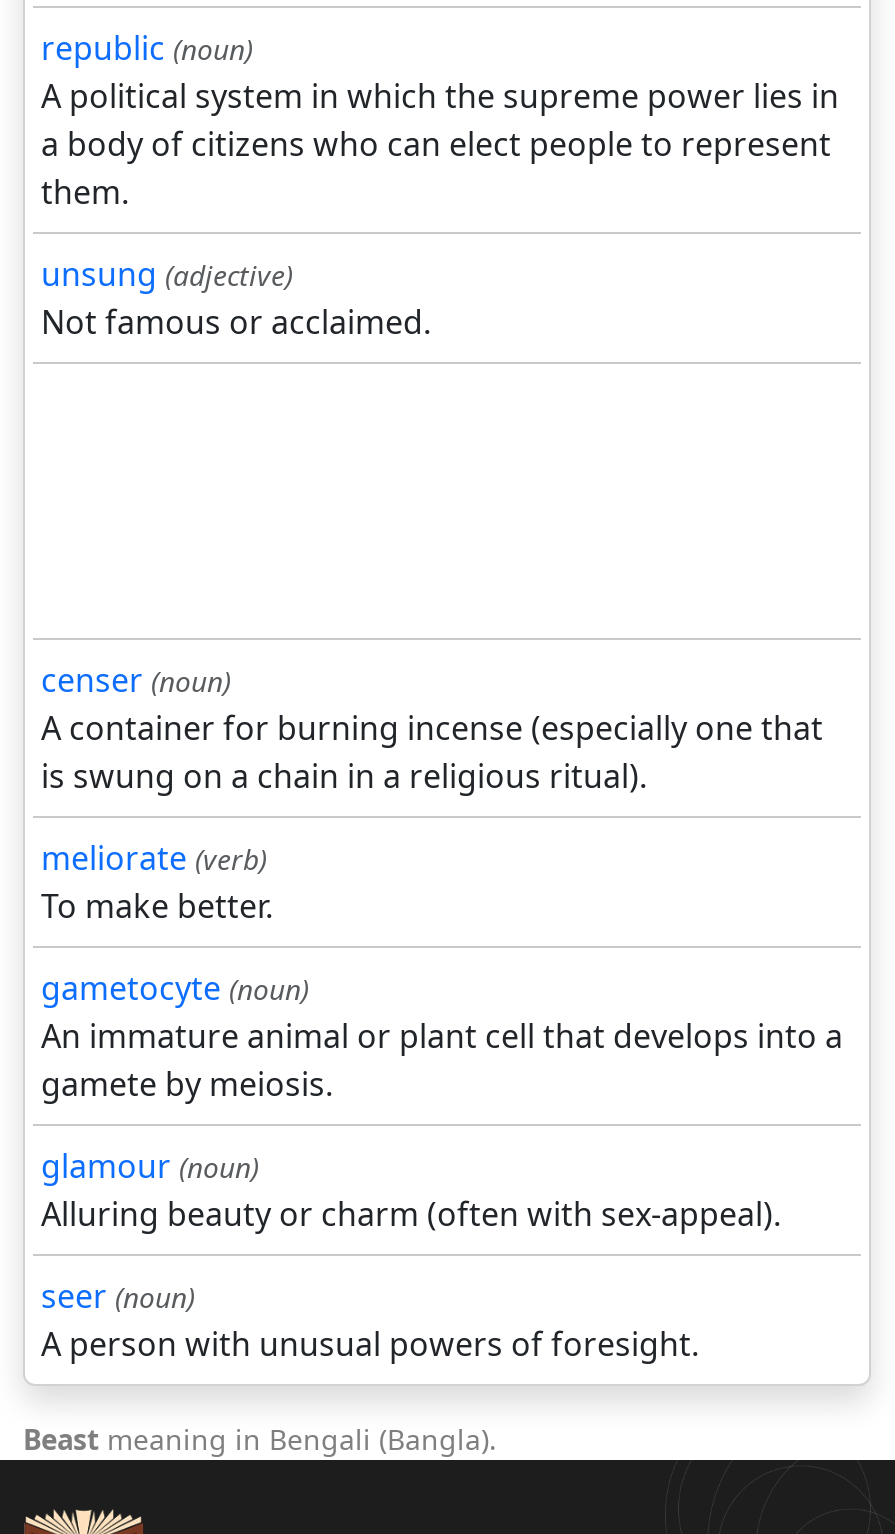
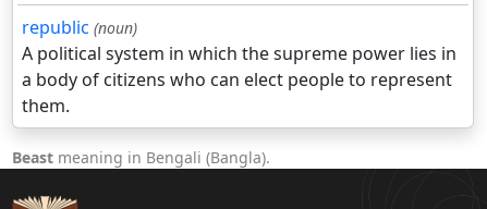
- unsung (adjective)
- Not famous or acclaimed.

- censer (noun)
- A container for burning incense (especially one that
- is swung on a chain in a religious ritual).
- meliorate (verb)
- To make better.
- gametocyte (noun)
- An immature animal or plant cell that develops into a
- gamete by meiosis.
- glamour (noun)
- Alluring beauty or charm (often with sex-appeal).
- seer (noun)
- A person with unusual powers of foresight.
